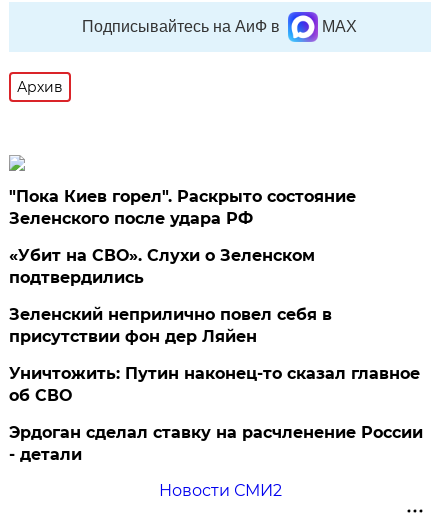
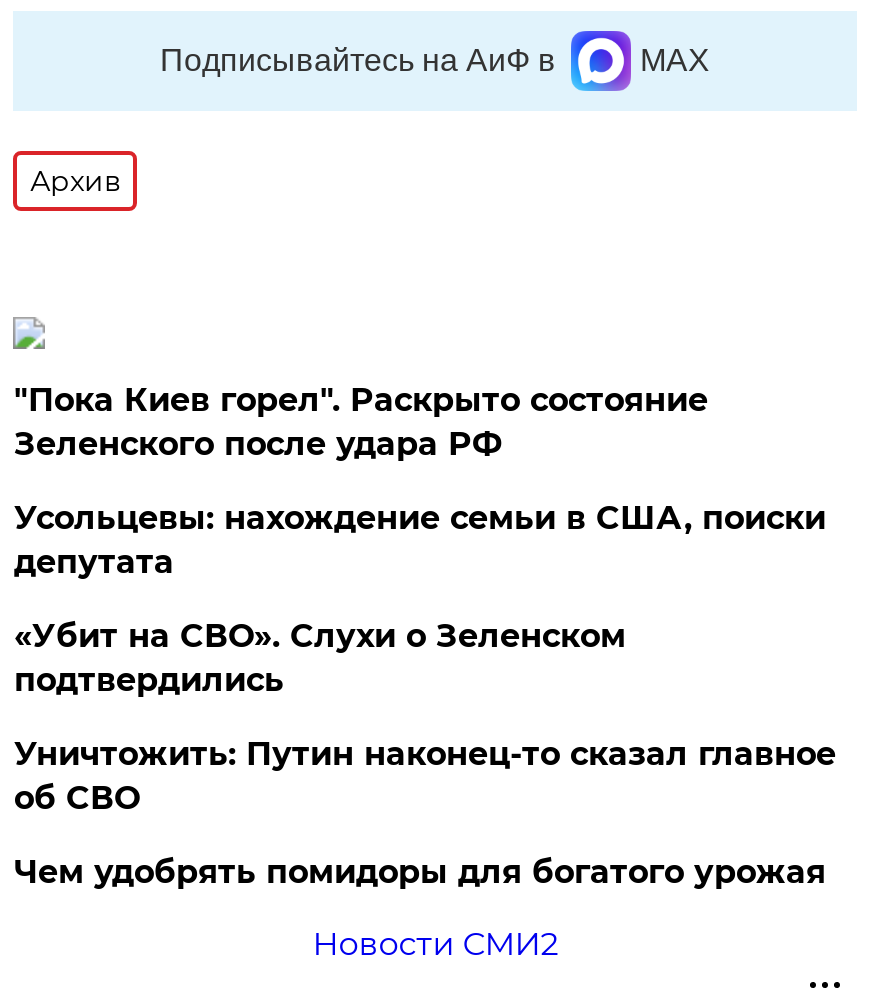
+ Усольцевы: нахождение семьи в США, поиски
+ депутата

moved down: «Убит на СВО». Слухи о Зеленском | подтвердились

- Зеленский неприлично повел cебя в
- присутствии фон дер Ляйен

- Эрдоган сделал ставку на расчленение России
- - детали
+ Чем удобрять помидоры для богатого урожая
